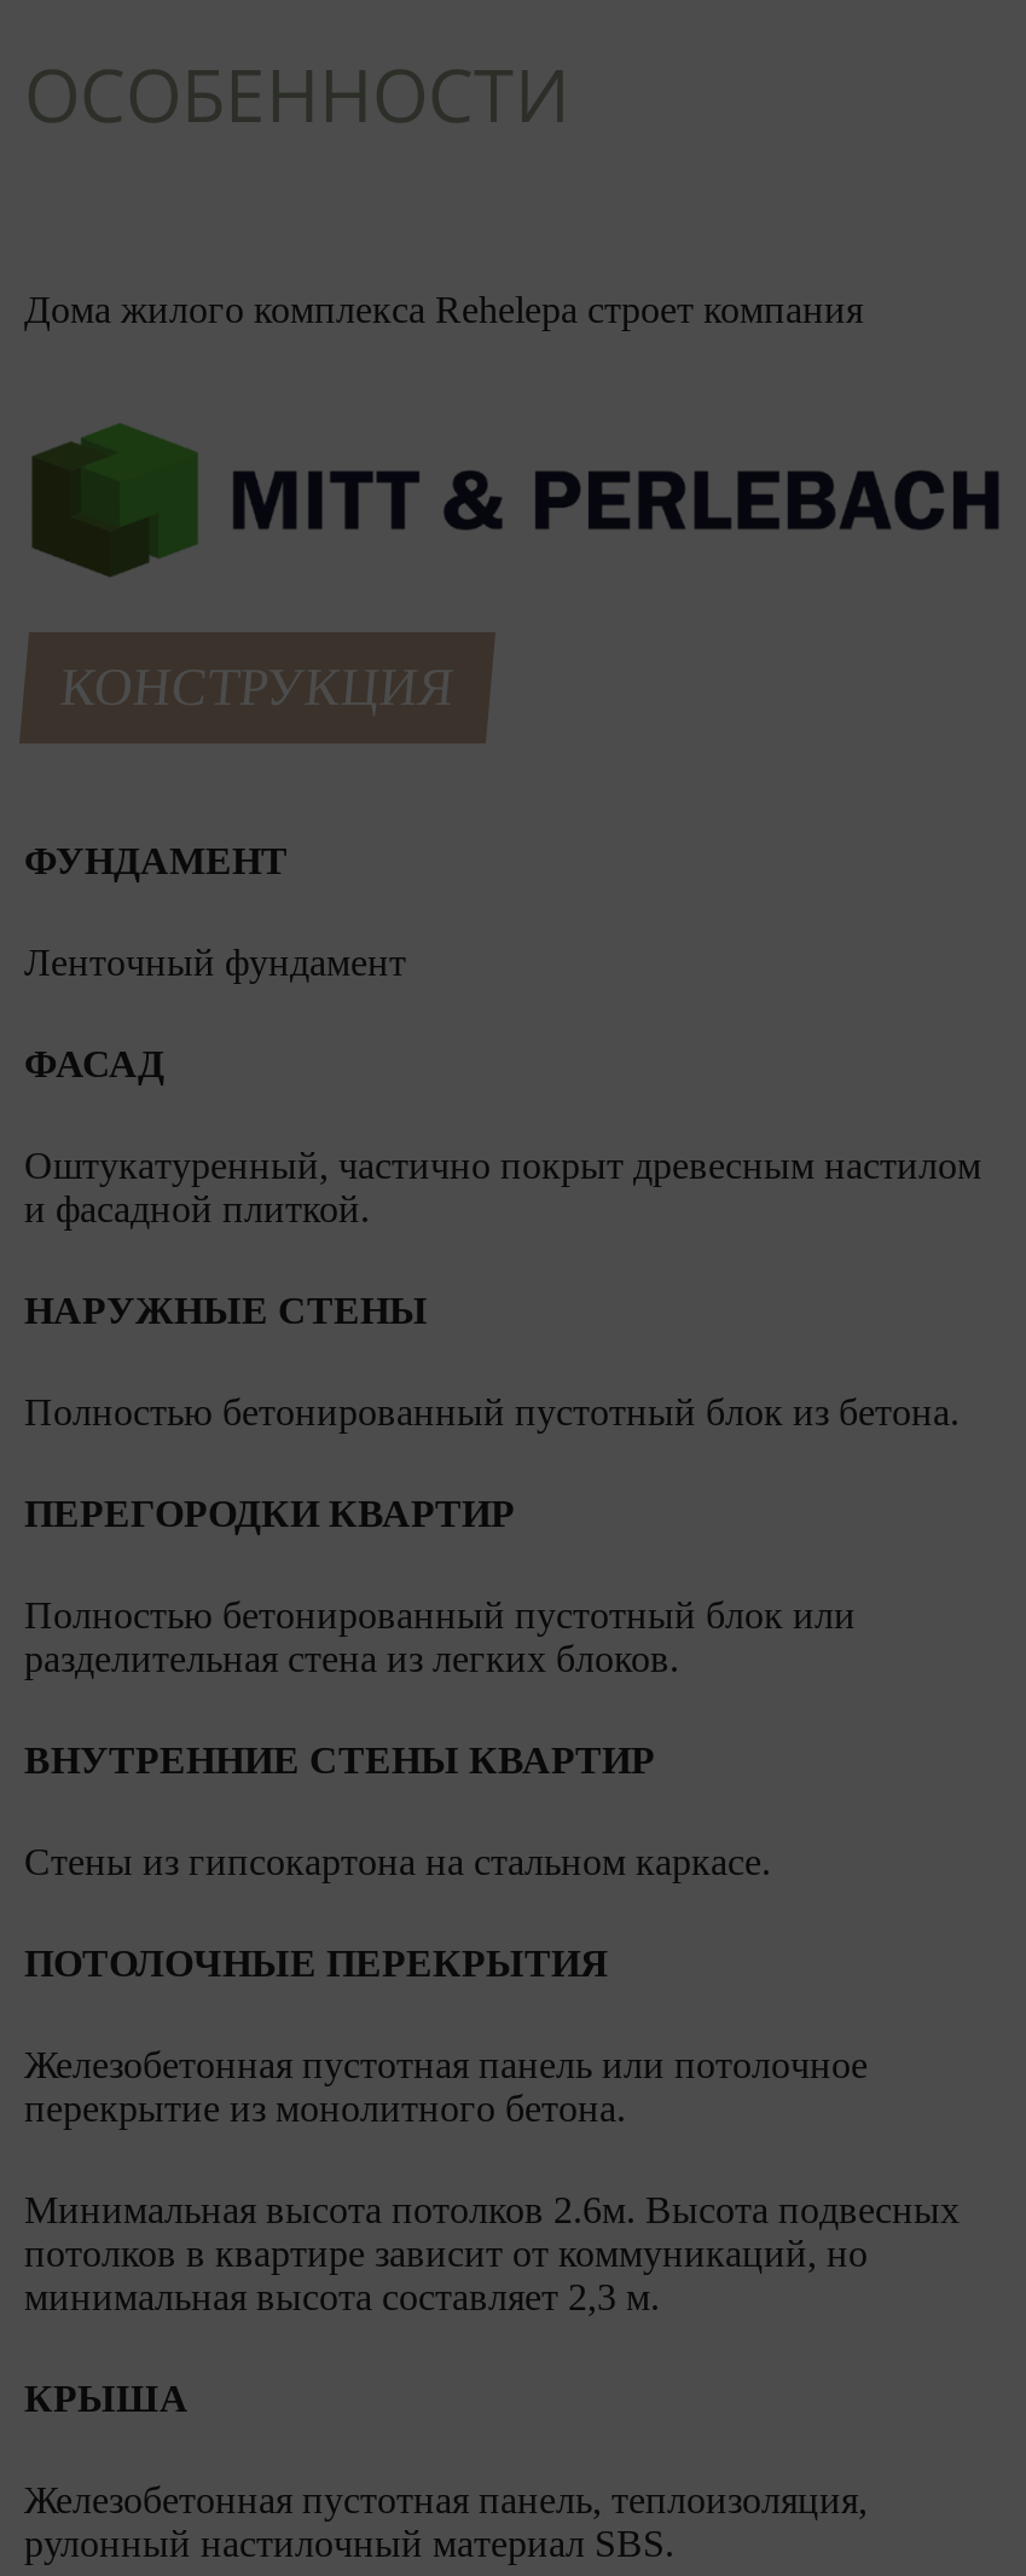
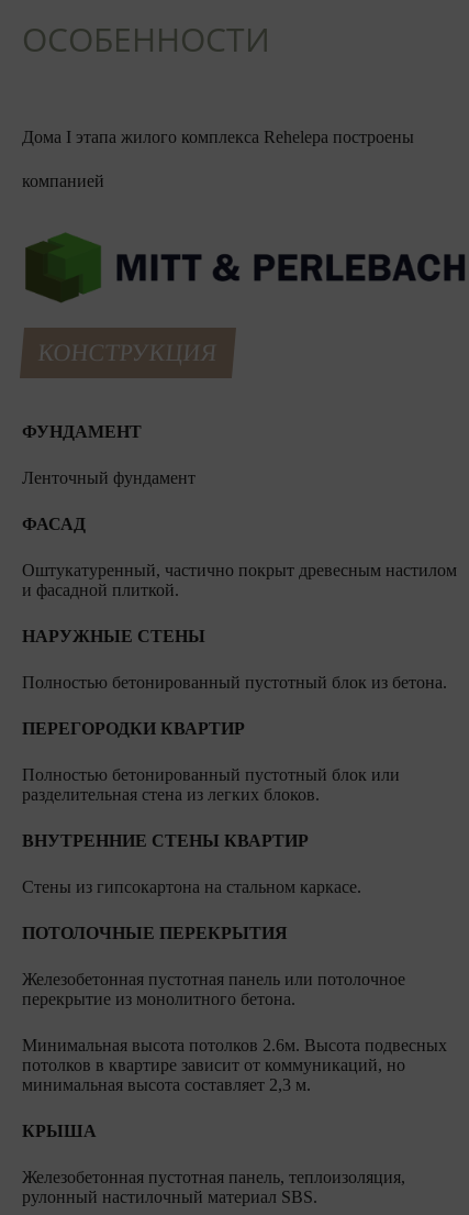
- Дома жилого комплекса Rehelepa строет компания
+ Дома I этапа жилого комплекса Rehelepa построены
+ компанией
